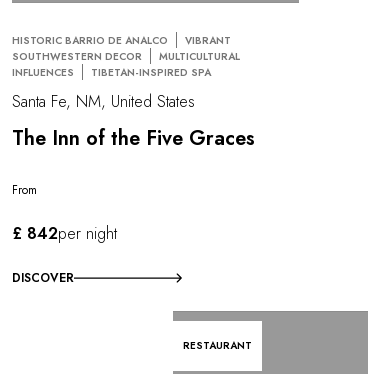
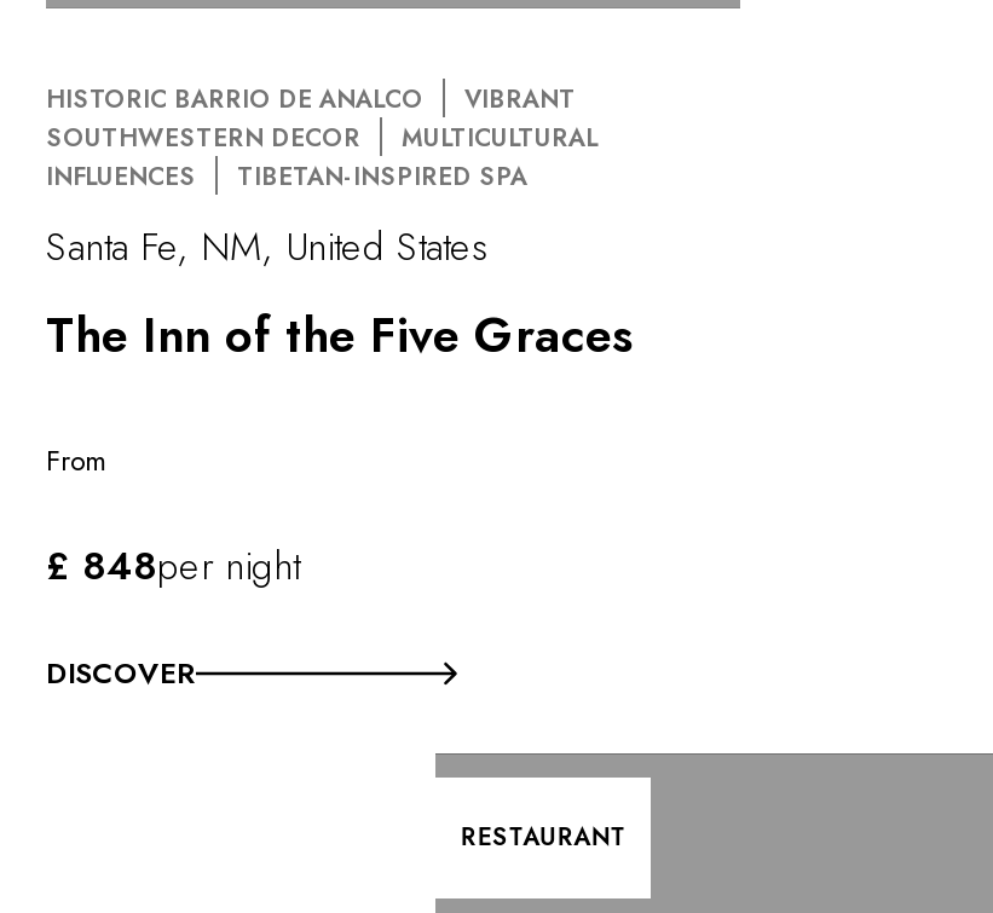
- £ 842per night
+ £ 848per night
